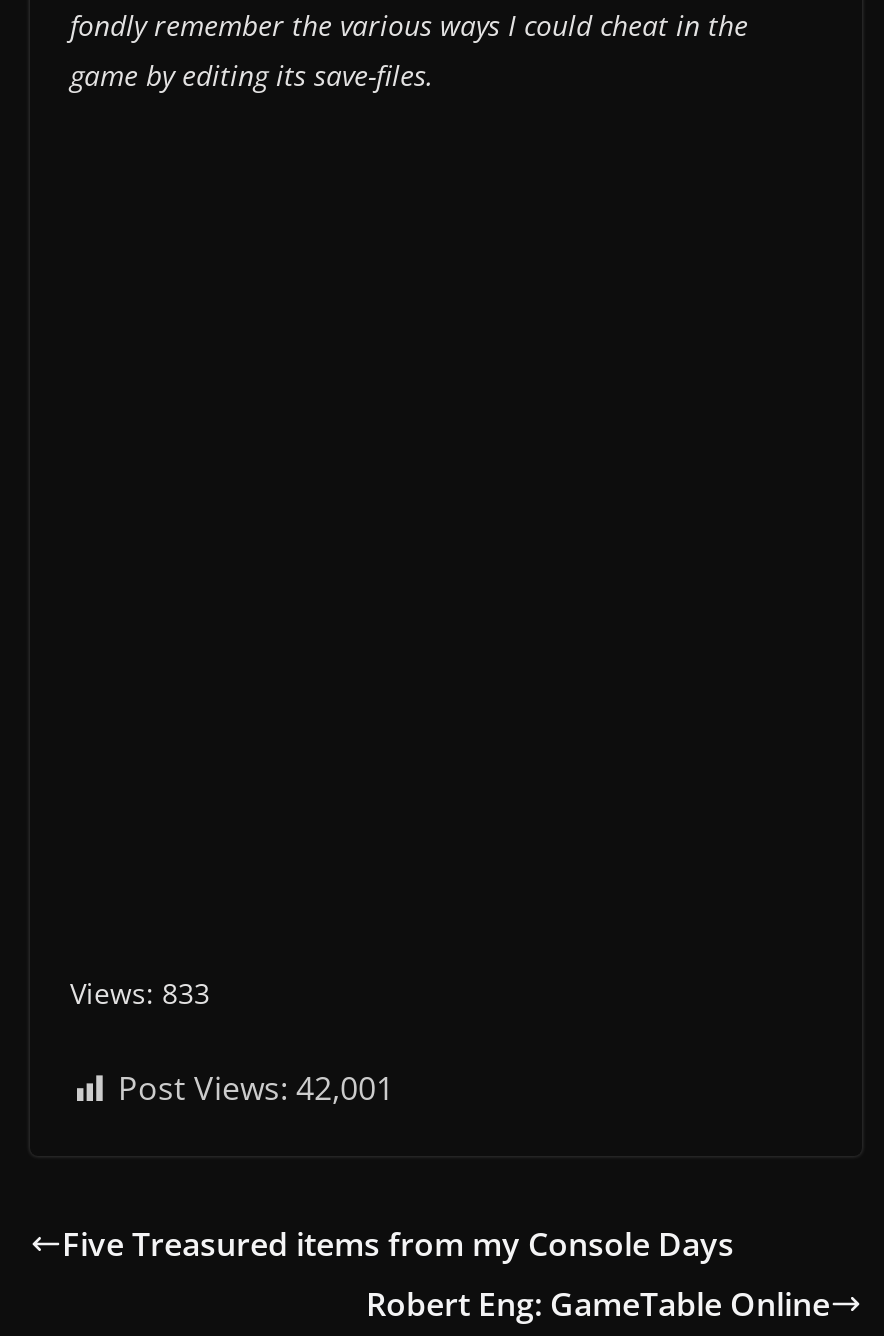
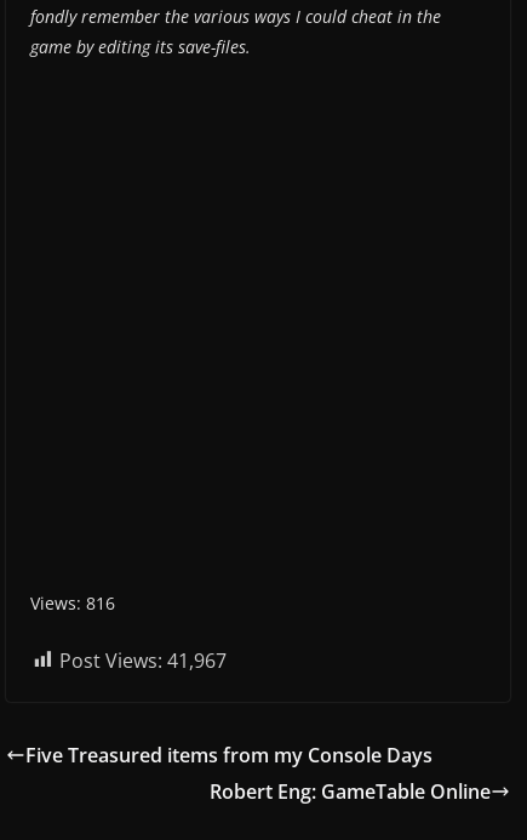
- Views: 833
+ Views: 816

- Post Views: 42,001
+ Post Views: 41,967
